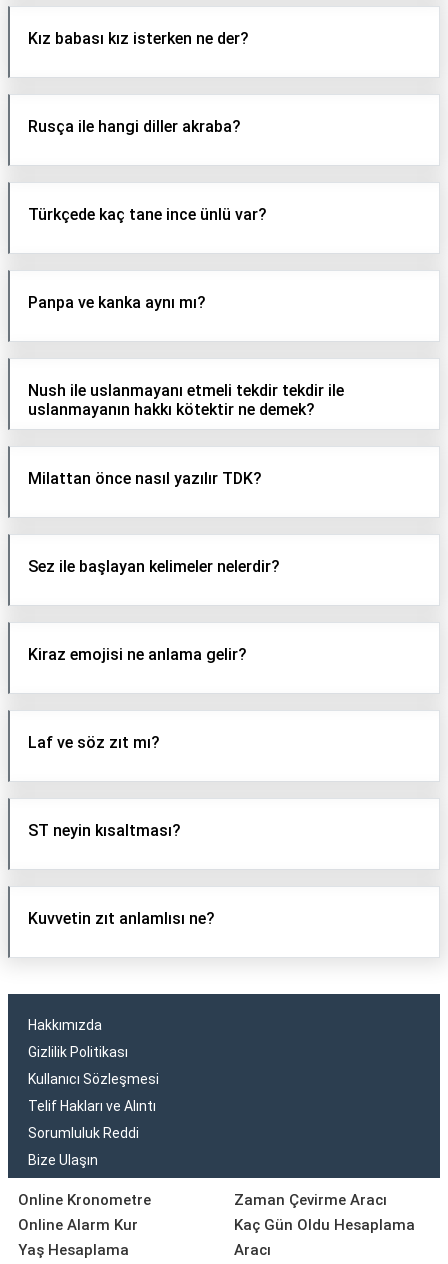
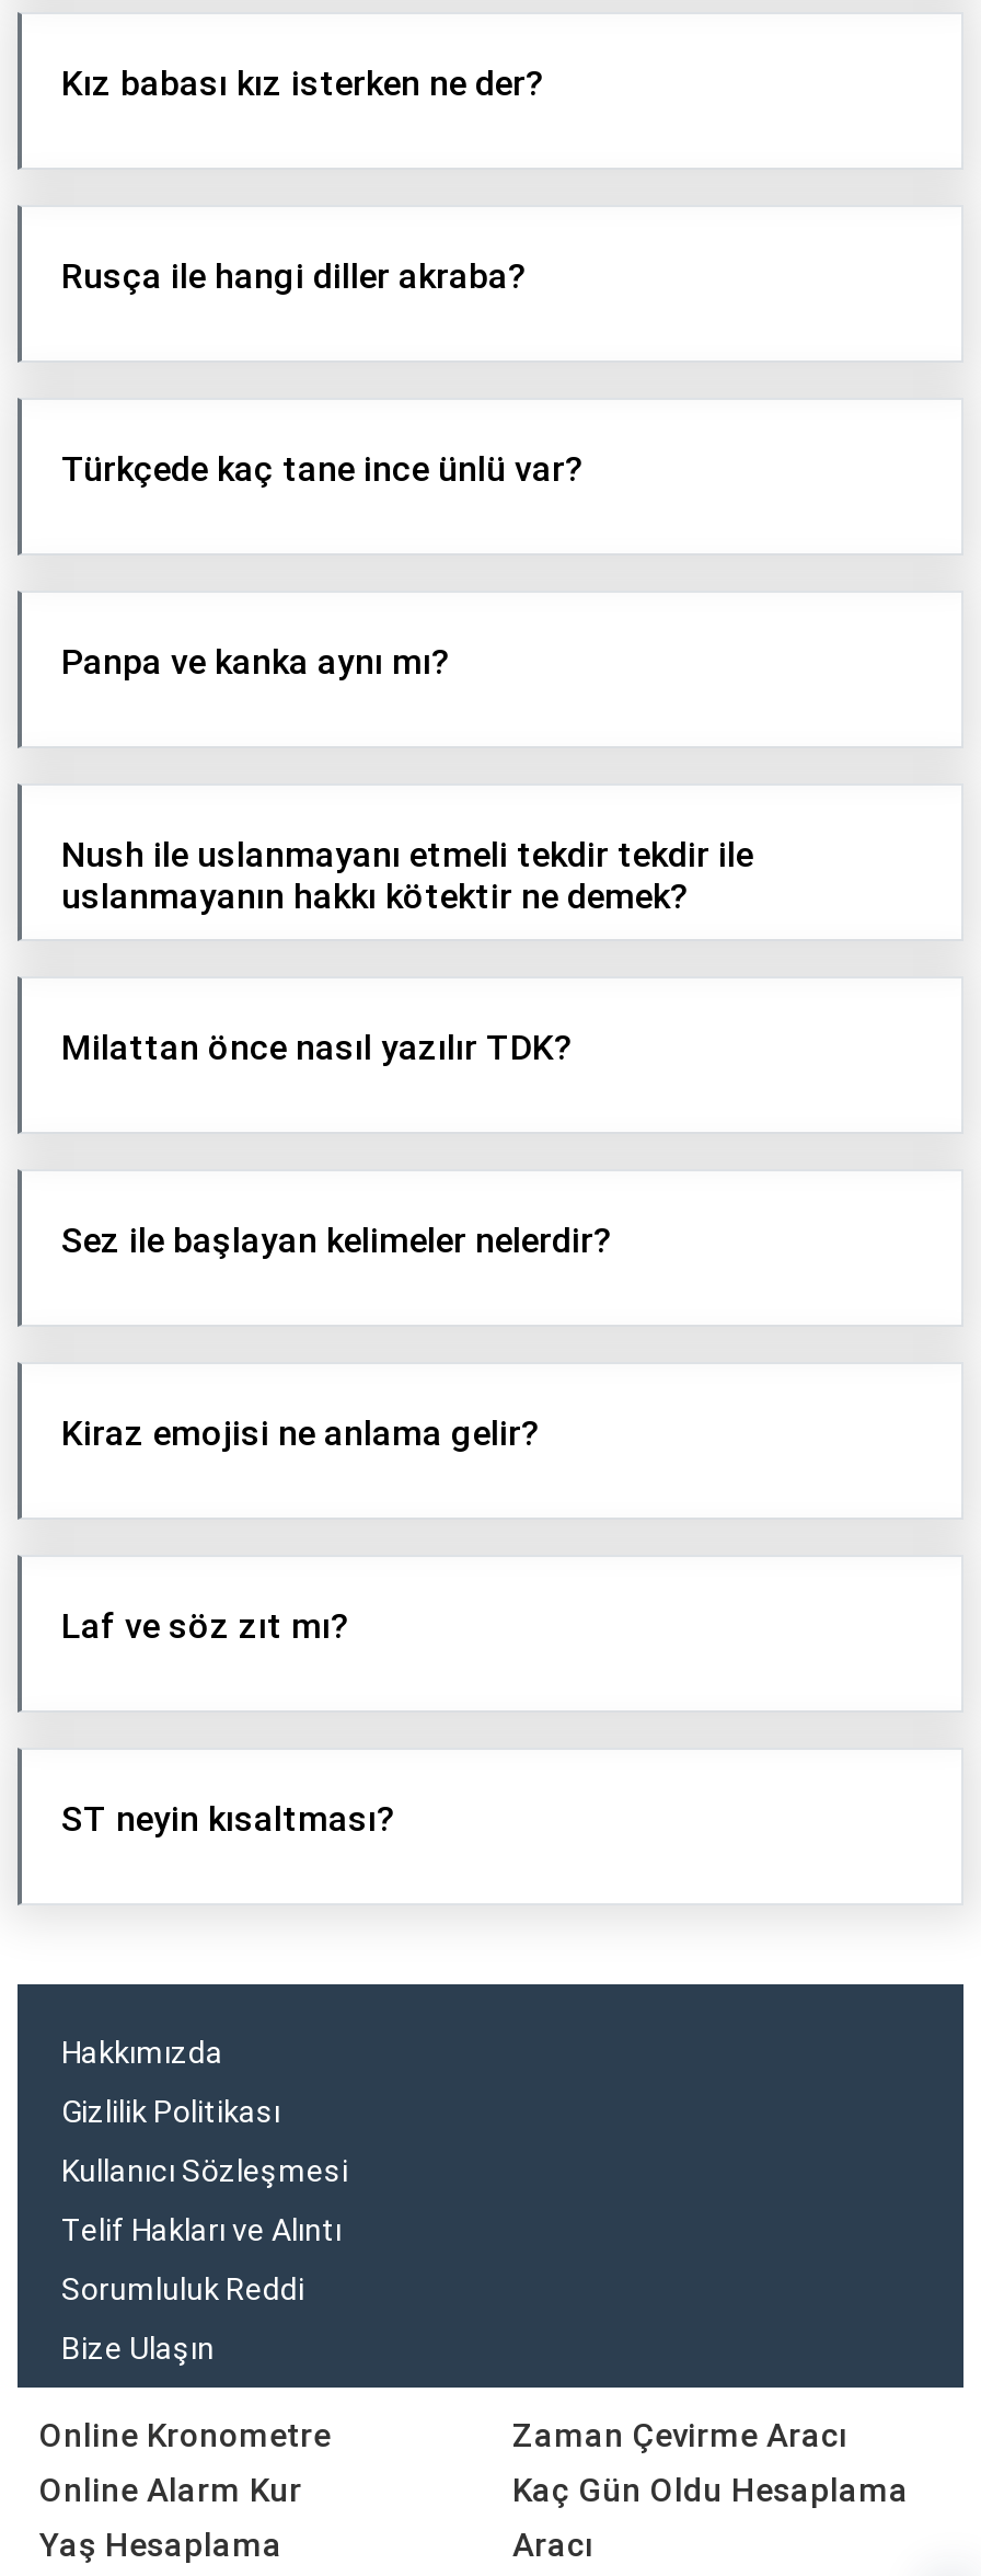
- Kuvvetin zıt anlamlısı ne?
